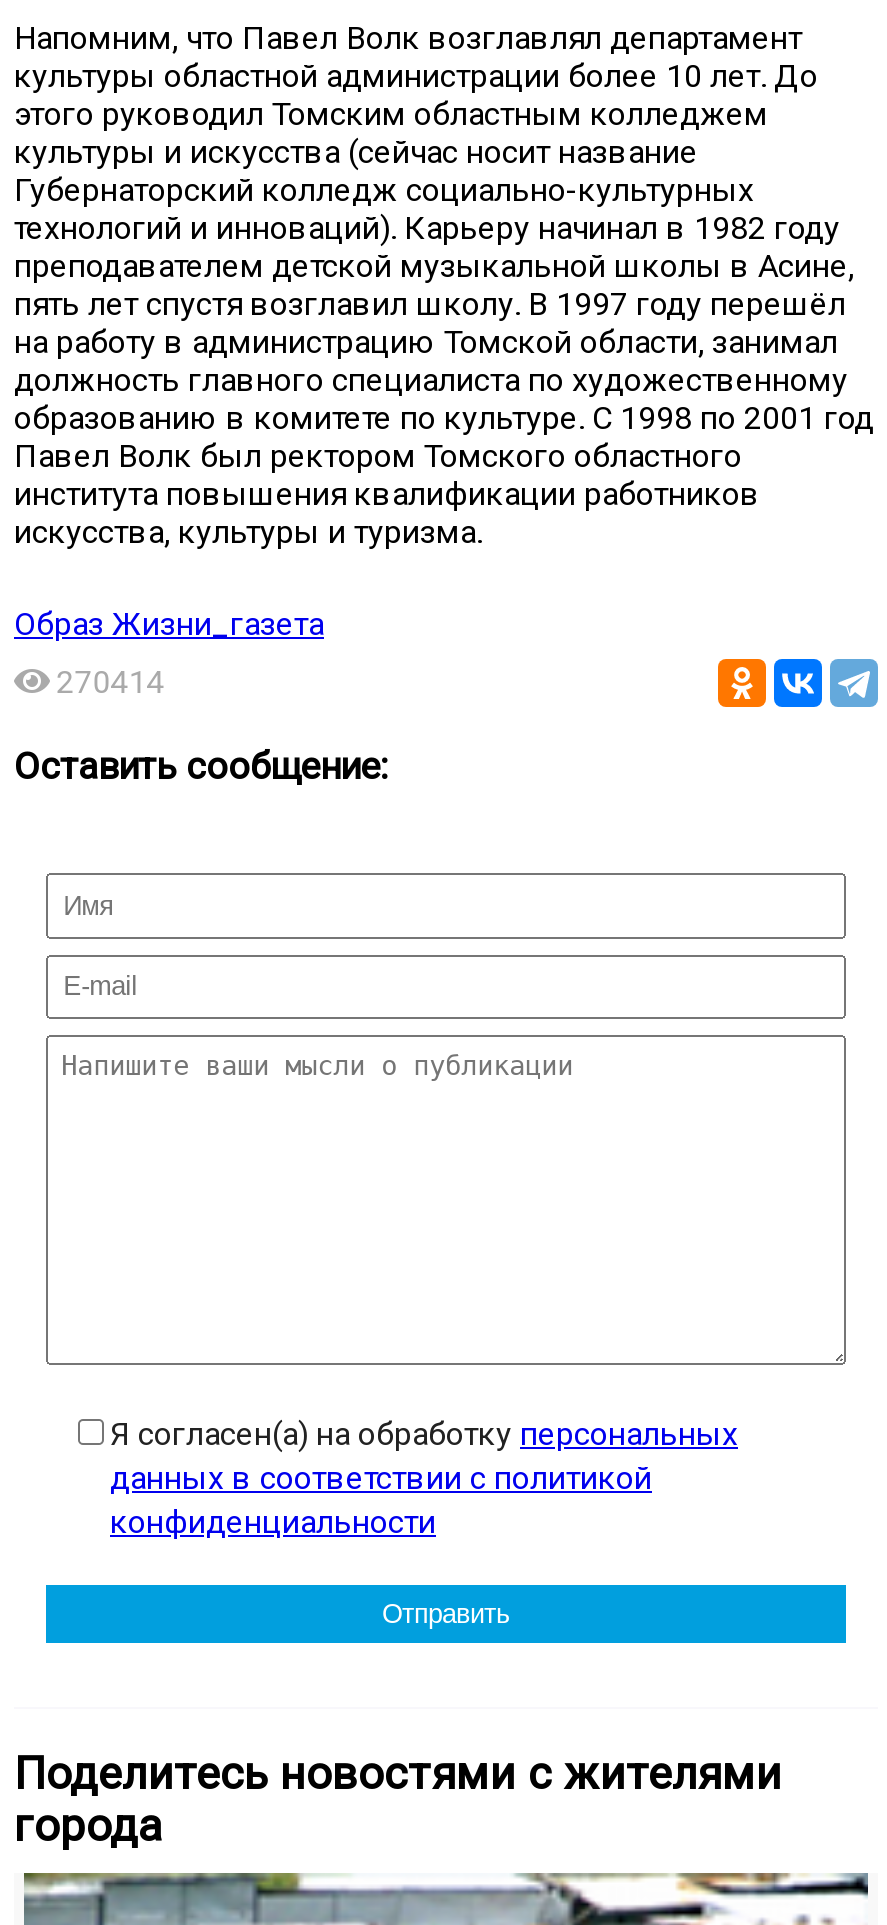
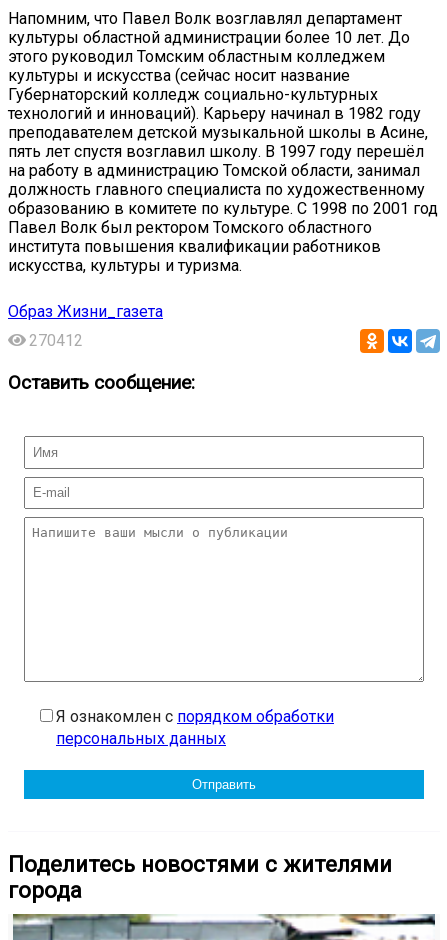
- 270414
+ 270412

- Я согласен(а) на обработку персональных
- данных в соответствии с политикой
- конфиденциальности
+ Я ознакомлен с порядком обработки
+ персональных данных
